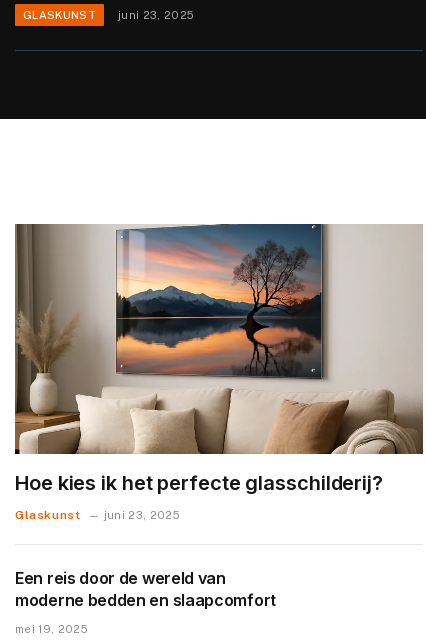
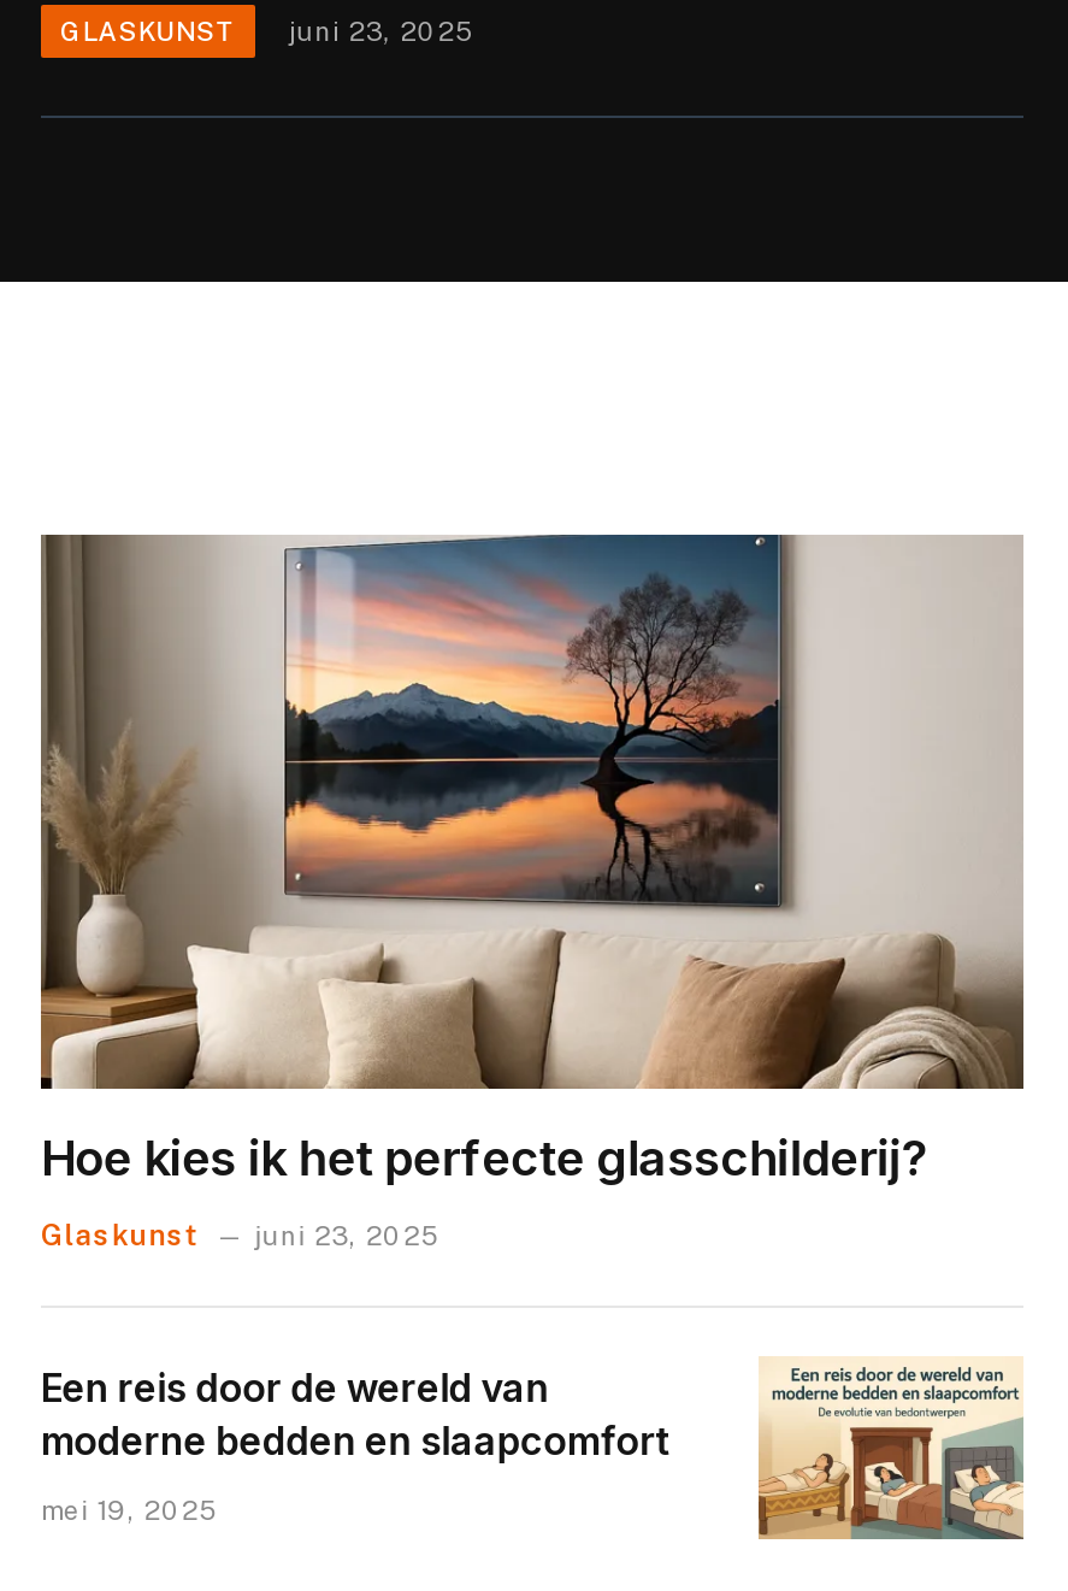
+ [image]
